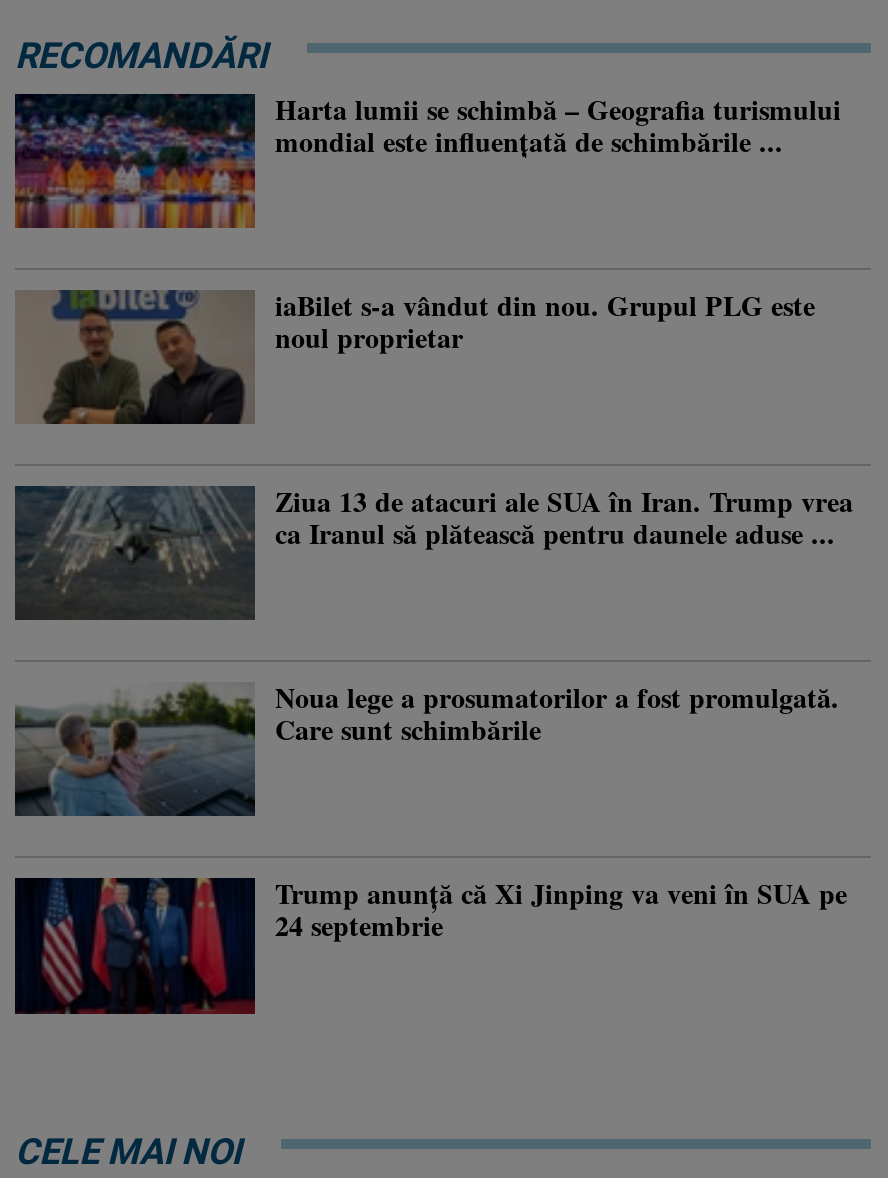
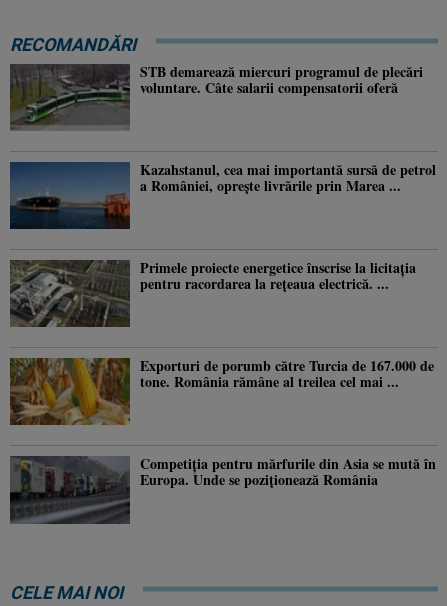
- [image]
- Harta lumii se schimbă – Geografia turismului
- mondial este influenţată de schimbările ...
+ [image]
+ STB demarează miercuri programul de plecări
+ voluntare. Câte salarii compensatorii oferă

- [image]
- iaBilet s-a vândut din nou. Grupul PLG este
- noul proprietar
+ [image]
+ Kazahstanul, cea mai importantă sursă de petrol
+ a României, oprește livrările prin Marea ...

- [image]
- Ziua 13 de atacuri ale SUA în Iran. Trump vrea
- ca Iranul să plătească pentru daunele aduse ...
+ [image]
+ Primele proiecte energetice înscrise la licitația
+ pentru racordarea la rețeaua electrică. ...

- [image]
- Noua lege a prosumatorilor a fost promulgată.
- Care sunt schimbările
+ [image]
+ Exporturi de porumb către Turcia de 167.000 de
+ tone. România rămâne al treilea cel mai ...

- [image]
- Trump anunţă că Xi Jinping va veni în SUA pe
- 24 septembrie
+ [image]
+ Competiția pentru mărfurile din Asia se mută în
+ Europa. Unde se poziționează România
